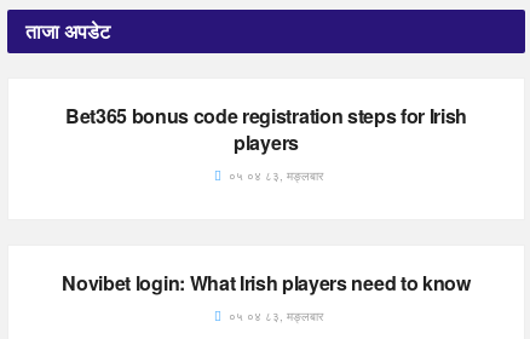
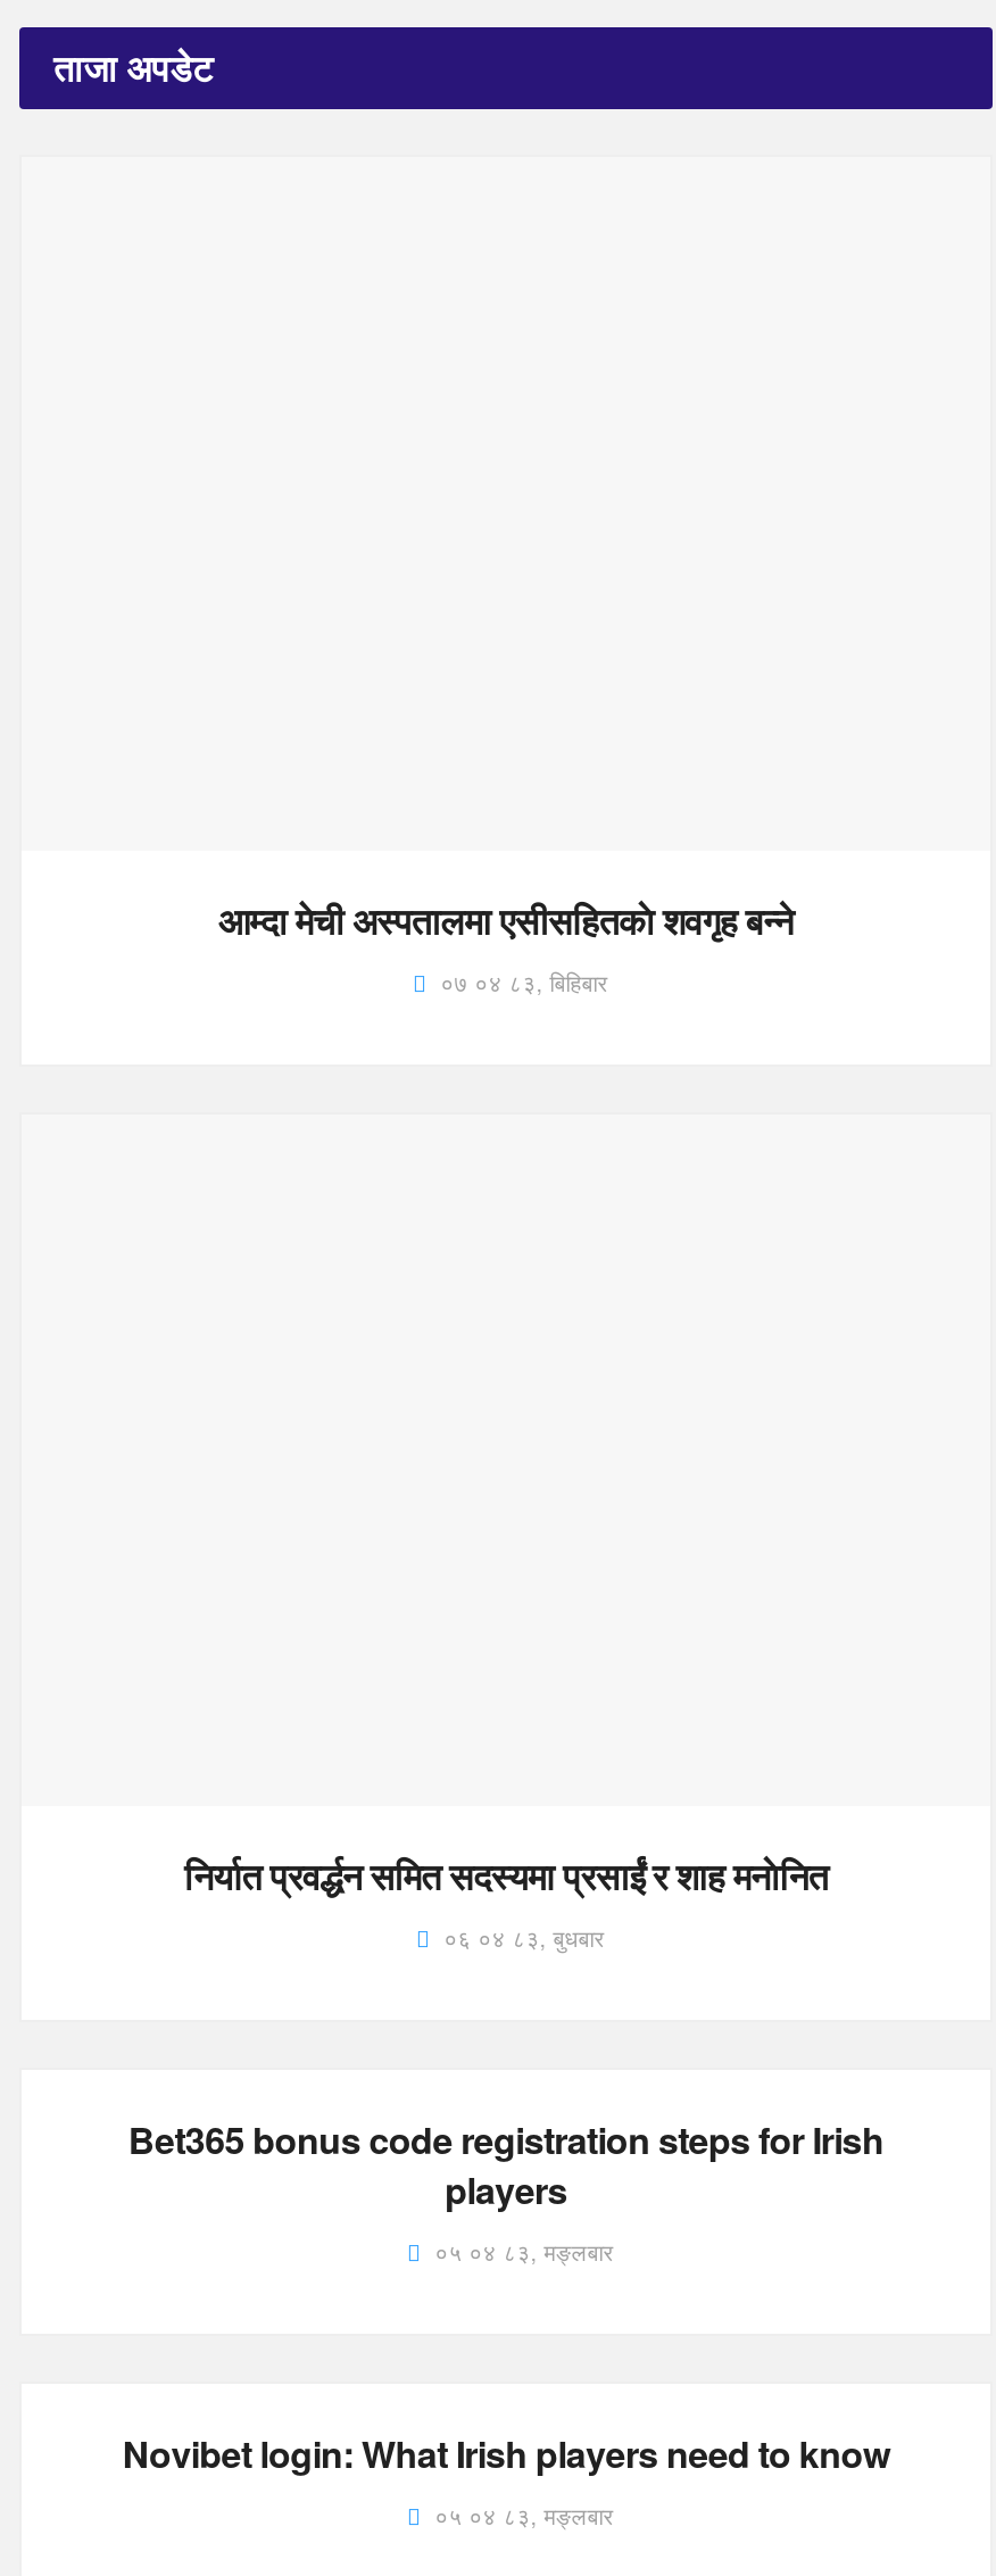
+ निर्यात प्रवर्द्धन समित सदस्यमा प्रसाईं र शाह मनाेनित
+ ०६ ०४ ८३, बुधबार

+ आम्दा मेची अस्पतालमा एसीसहितकाे शवगृह बन्ने
+ ०७ ०४ ८३, बिहिबार
